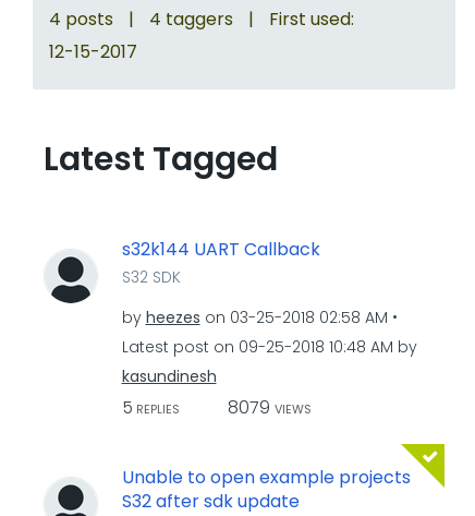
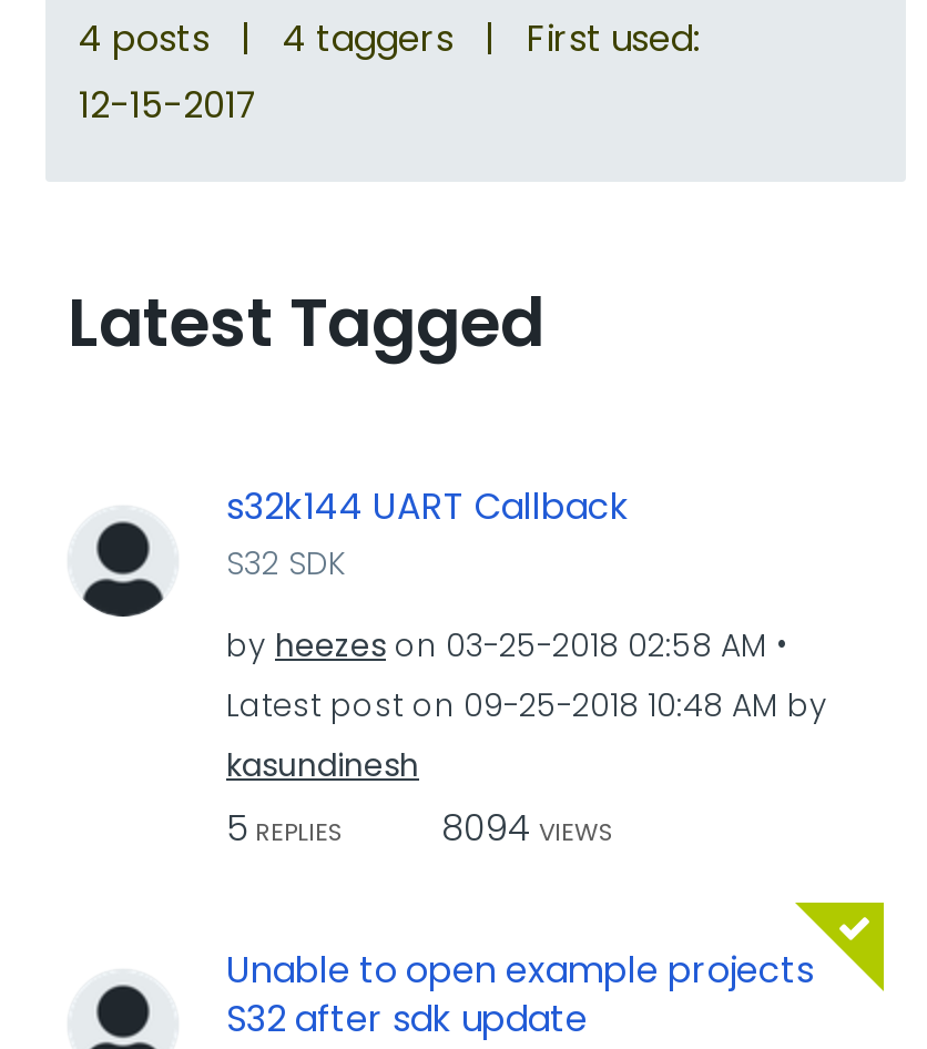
- 5 REPLIES 8079 VIEWS
+ 5 REPLIES 8094 VIEWS
